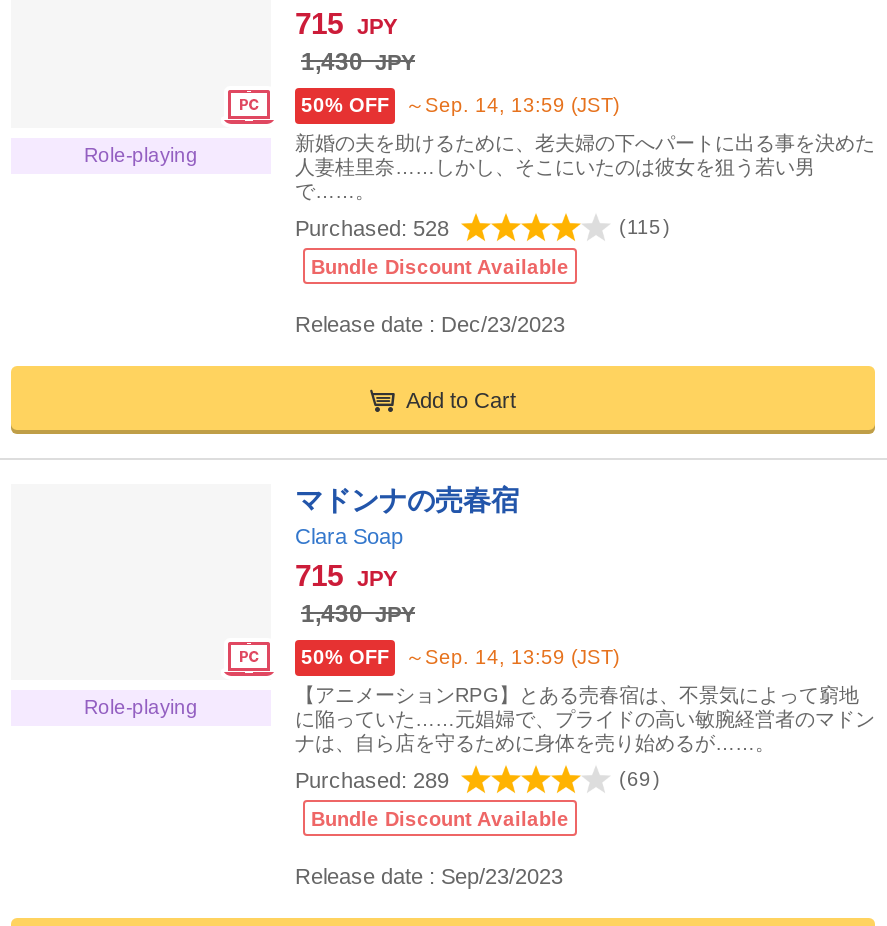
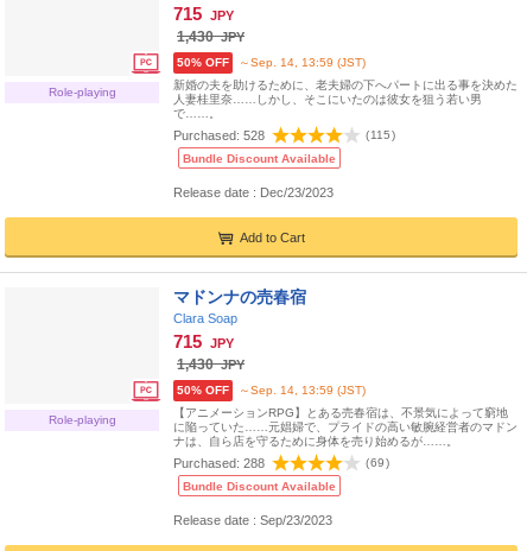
- Purchased: 289
+ Purchased: 288
